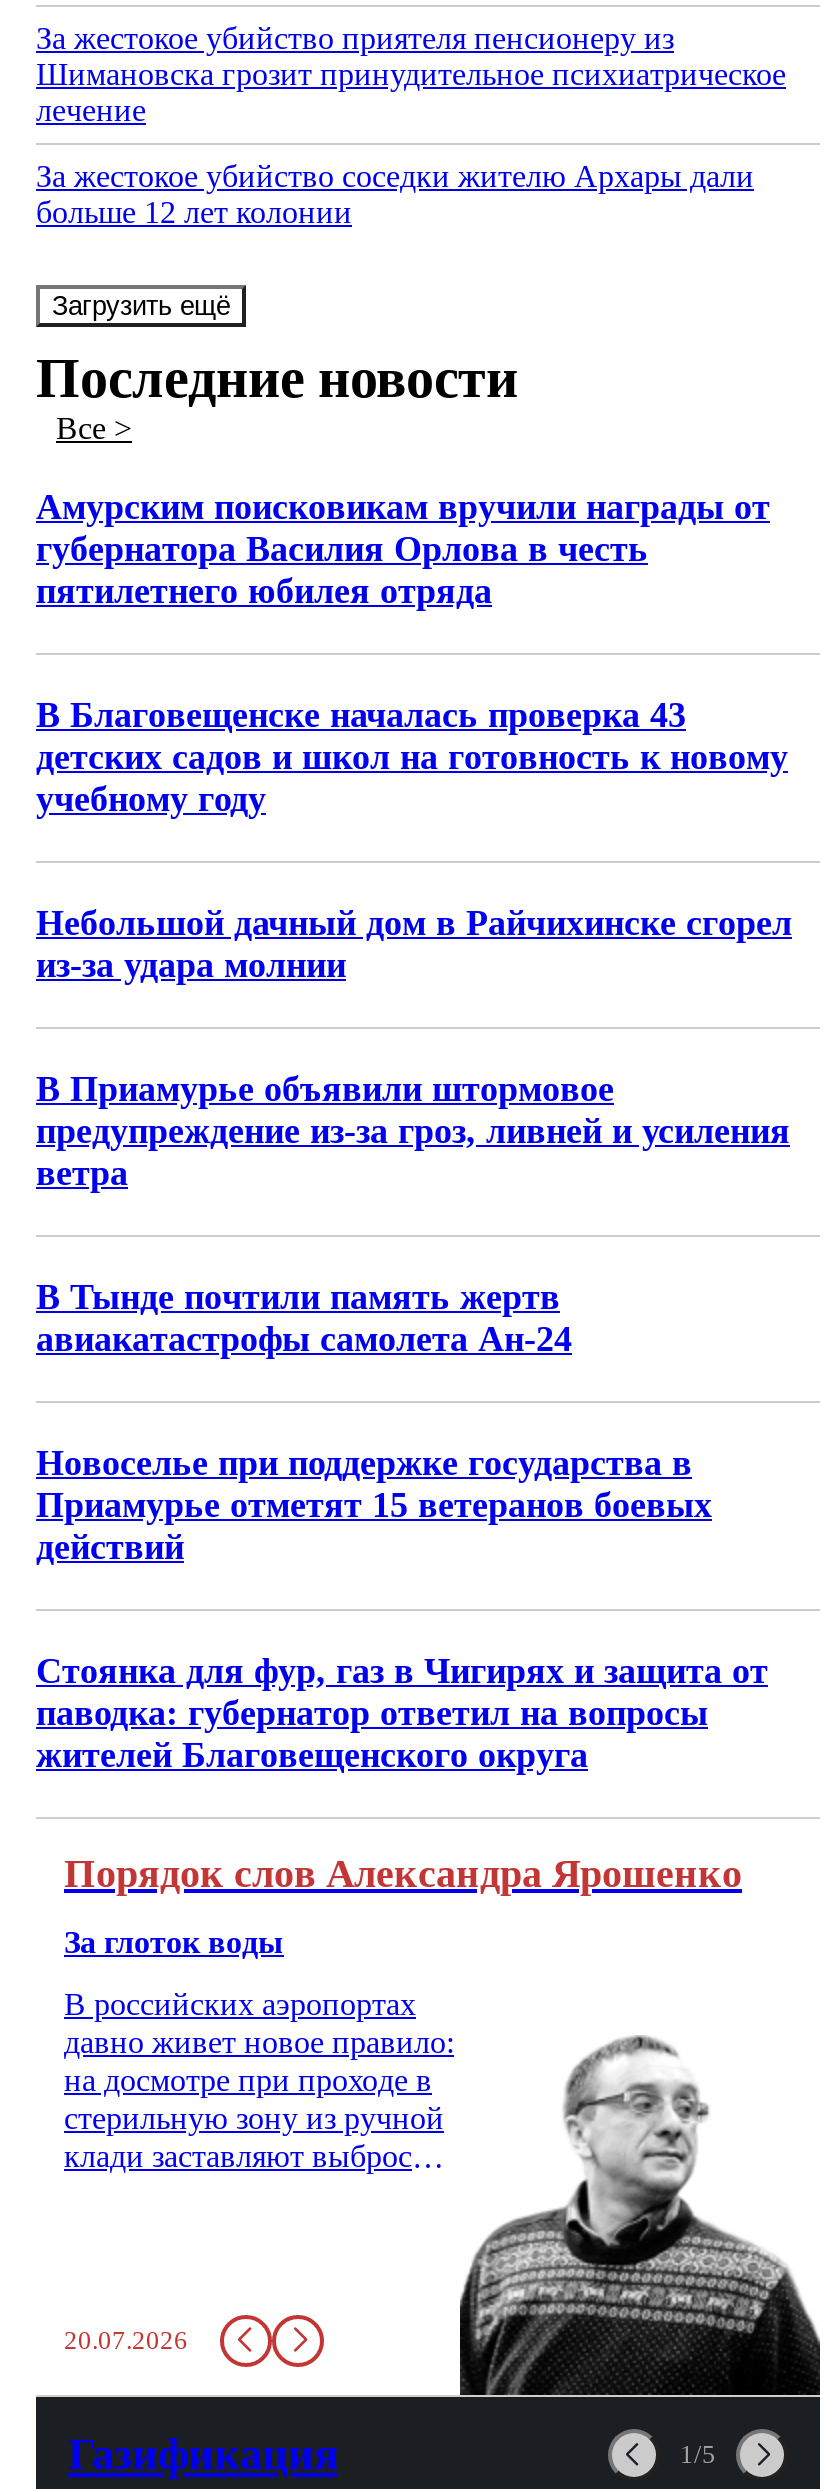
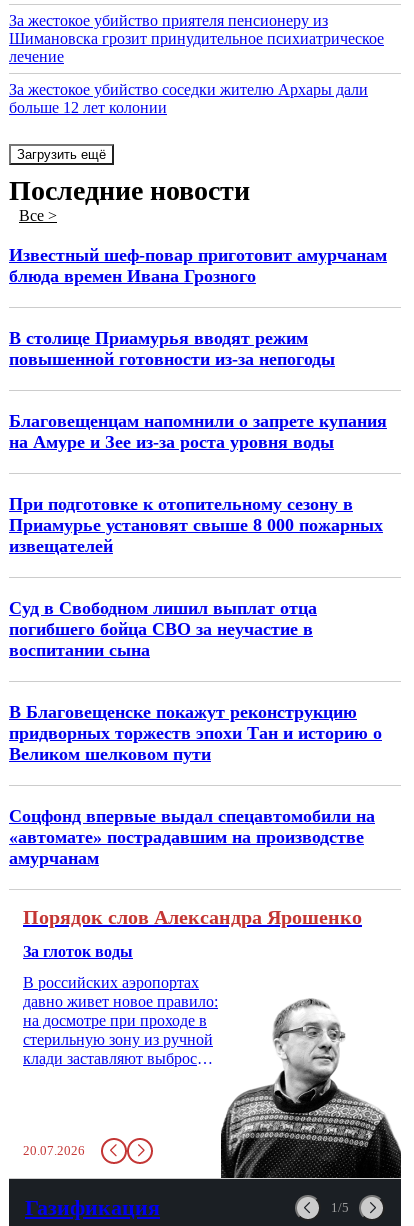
- Амурским поисковикам вручили награды от
- губернатора Василия Орлова в честь
- пятилетнего юбилея отряда
+ Известный шеф-повар приготовит амурчанам
+ блюда времен Ивана Грозного

- В Благовещенске началась проверка 43
- детских садов и школ на готовность к новому
- учебному году
+ В столице Приамурья вводят режим
+ повышенной готовности из-за непогоды

- Небольшой дачный дом в Райчихинске сгорел
- из-за удара молнии
+ Благовещенцам напомнили о запрете купания
+ на Амуре и Зее из-за роста уровня воды

- В Приамурье объявили штормовое
- предупреждение из-за гроз, ливней и усиления
- ветра
+ При подготовке к отопительному сезону в
+ Приамурье установят свыше 8 000 пожарных
+ извещателей

- В Тынде почтили память жертв
- авиакатастрофы самолета Ан-24
+ Суд в Свободном лишил выплат отца
+ погибшего бойца СВО за неучастие в
+ воспитании сына

- Новоселье при поддержке государства в
- Приамурье отметят 15 ветеранов боевых
- действий
+ В Благовещенске покажут реконструкцию
+ придворных торжеств эпохи Тан и историю о
+ Великом шелковом пути

- Стоянка для фур, газ в Чигирях и защита от
- паводка: губернатор ответил на вопросы
- жителей Благовещенского округа
+ Соцфонд впервые выдал спецавтомобили на
+ «автомате» пострадавшим на производстве
+ амурчанам
